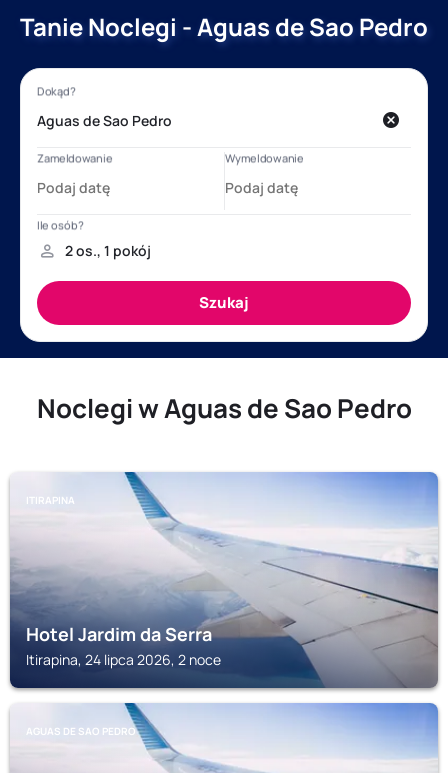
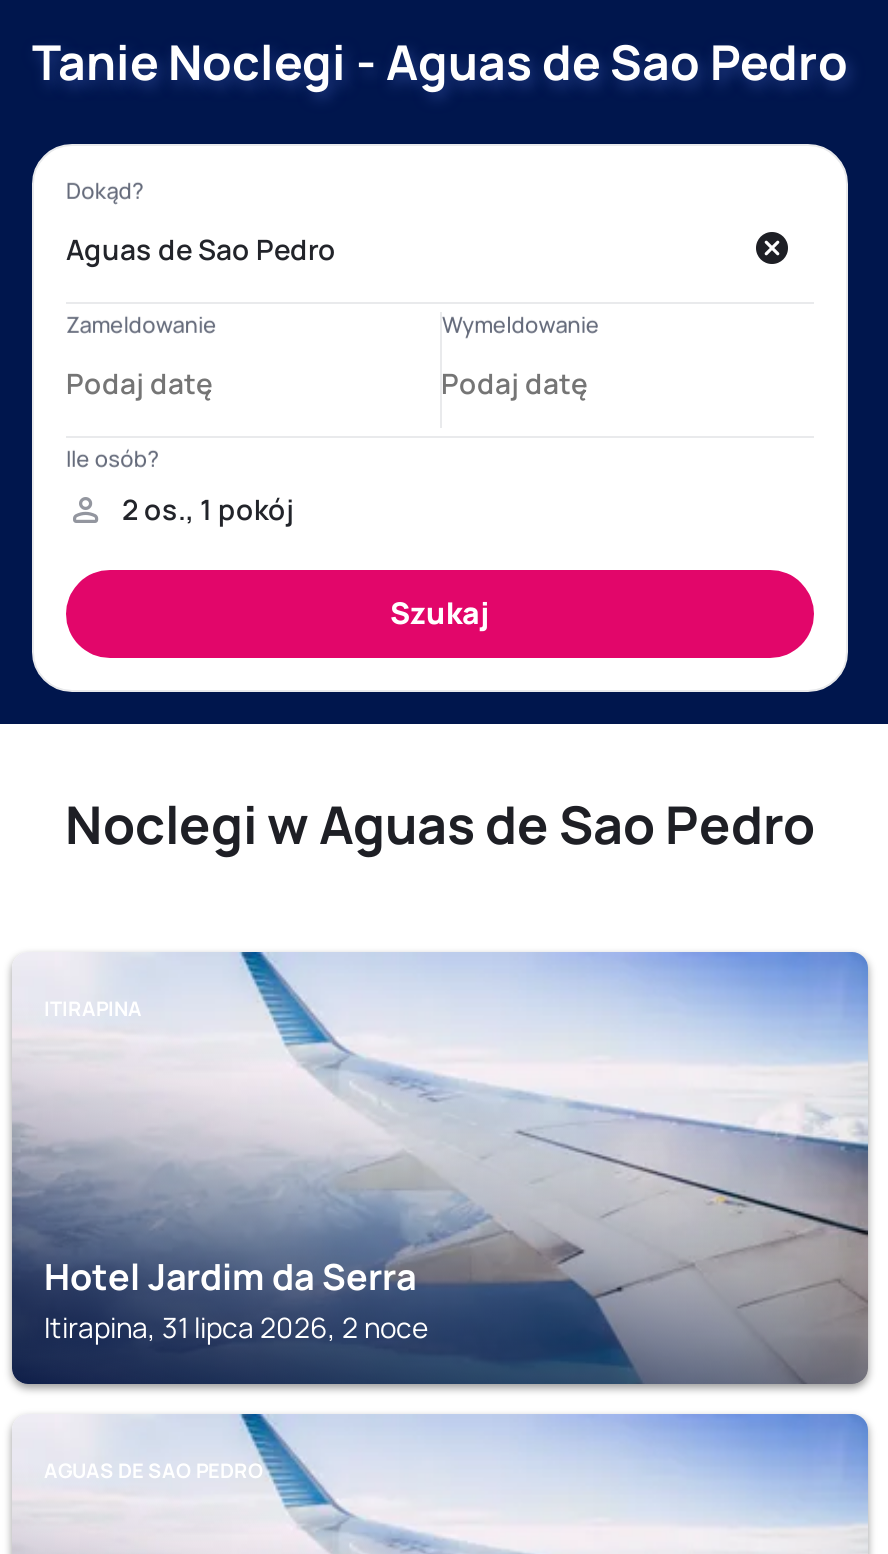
- Itirapina, 24 lipca 2026, 2 noce
+ Itirapina, 31 lipca 2026, 2 noce
